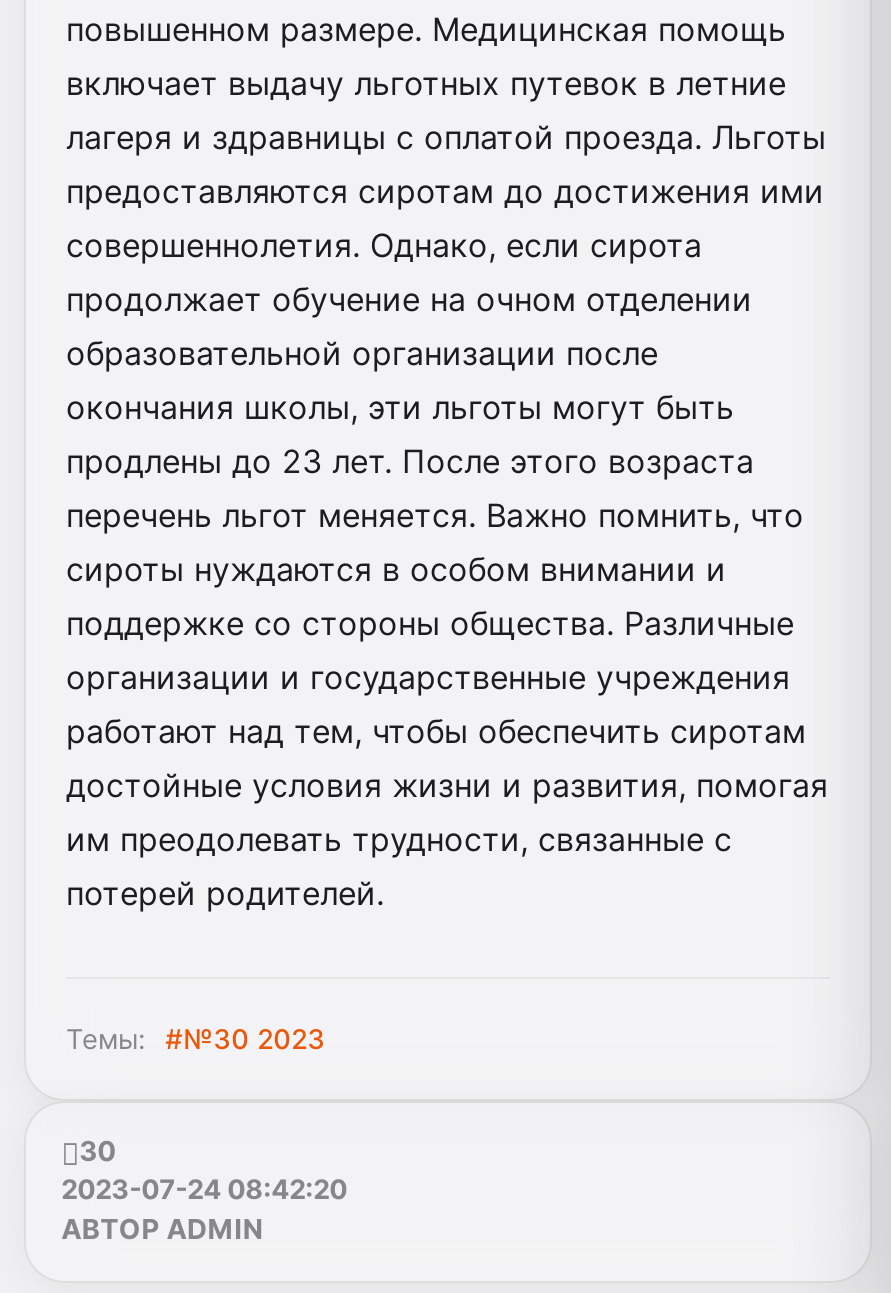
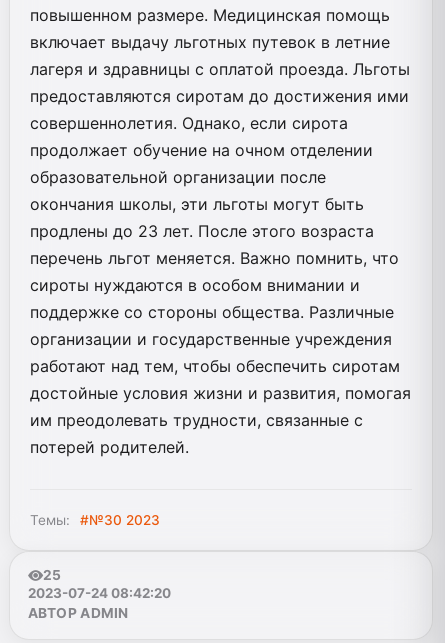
- 30
+ 25
